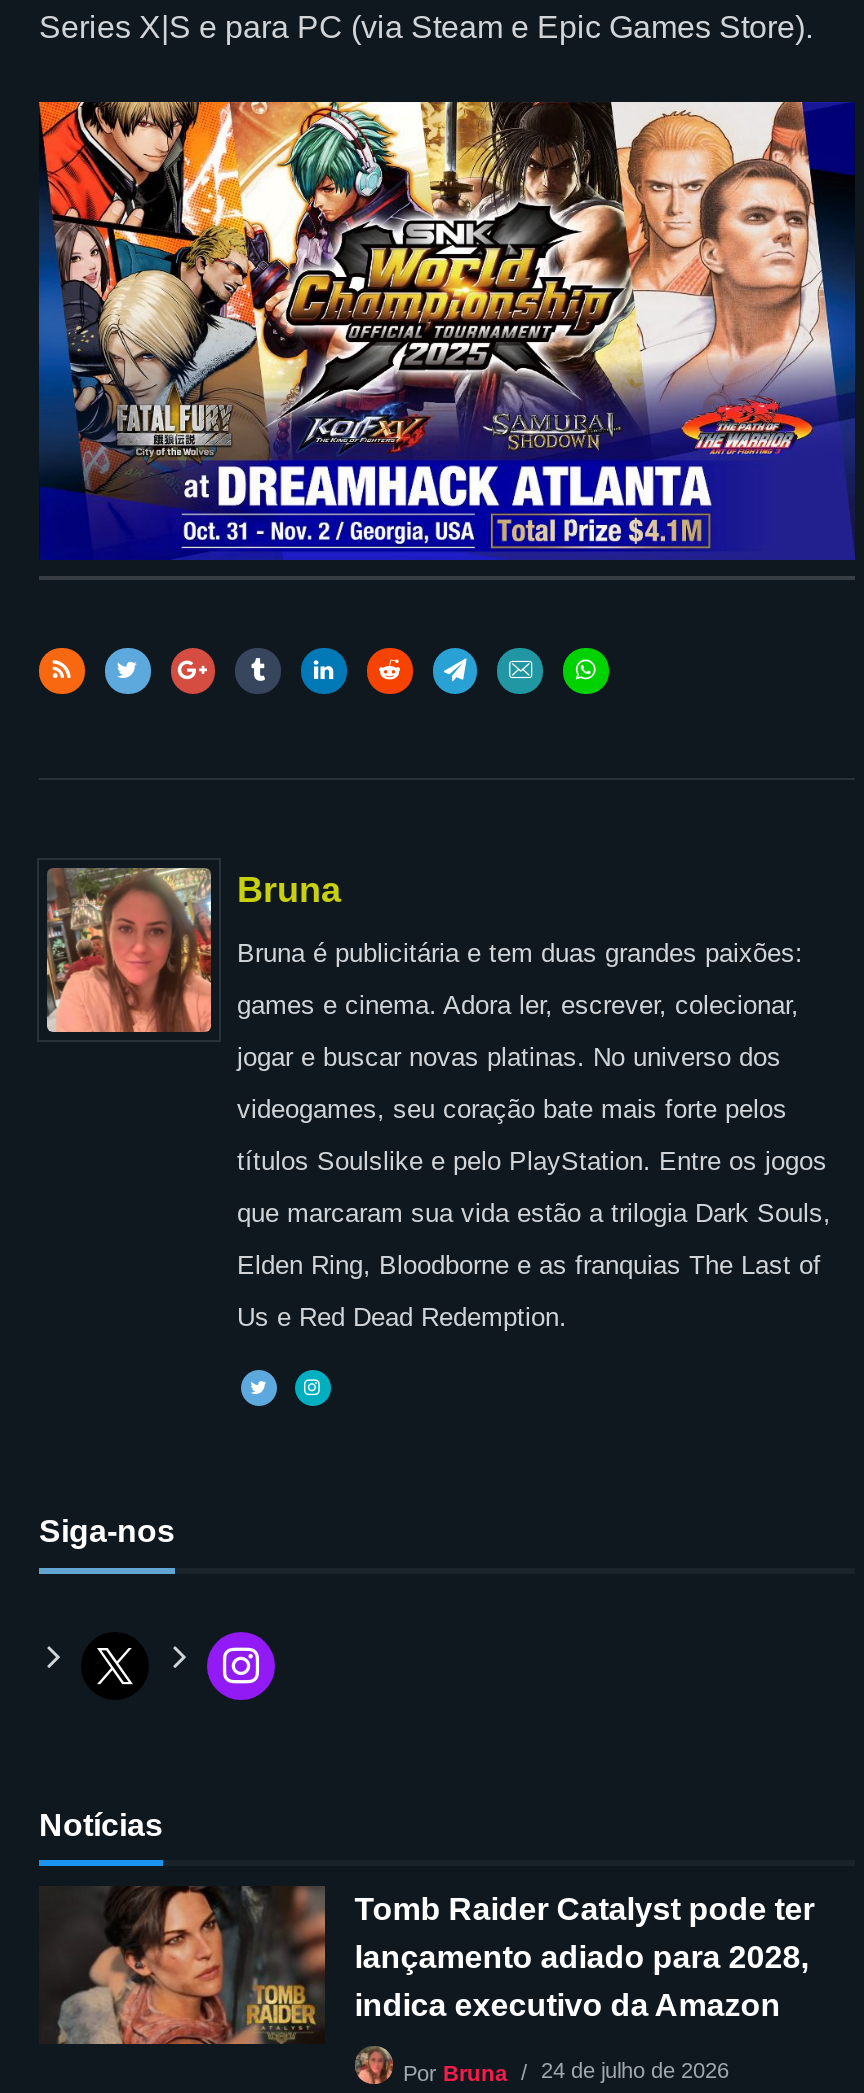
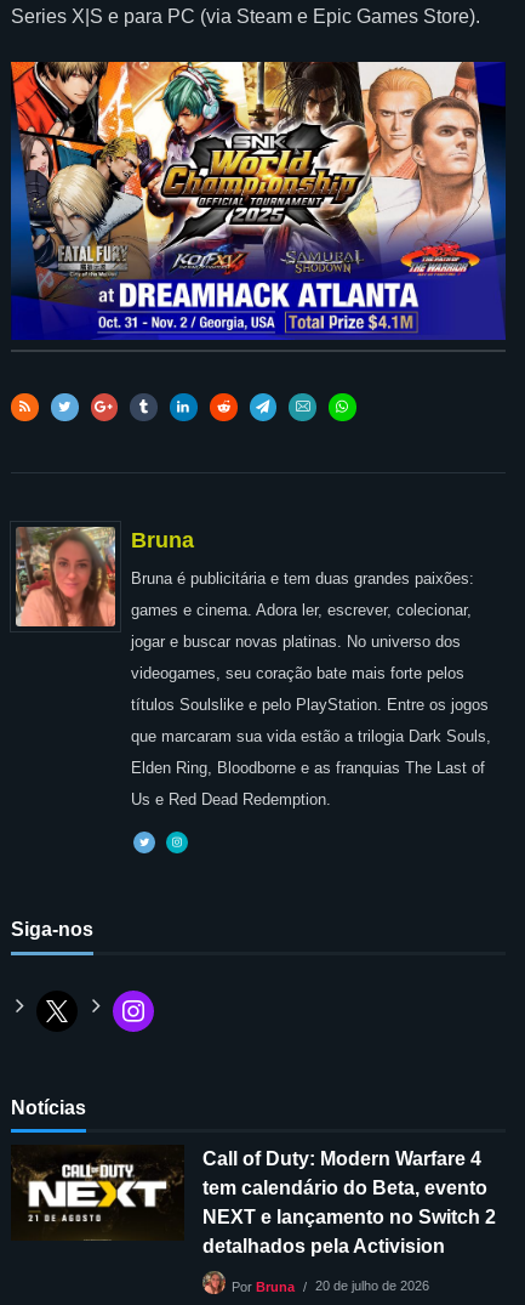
- [image]
- Tomb Raider Catalyst pode ter
- lançamento adiado para 2028,
- indica executivo da Amazon
+ [image]
+ Call of Duty: Modern Warfare 4
+ tem calendário do Beta, evento
+ NEXT e lançamento no Switch 2
+ detalhados pela Activision

- Por Bruna 24 de julho de 2026
+ Por Bruna 20 de julho de 2026
